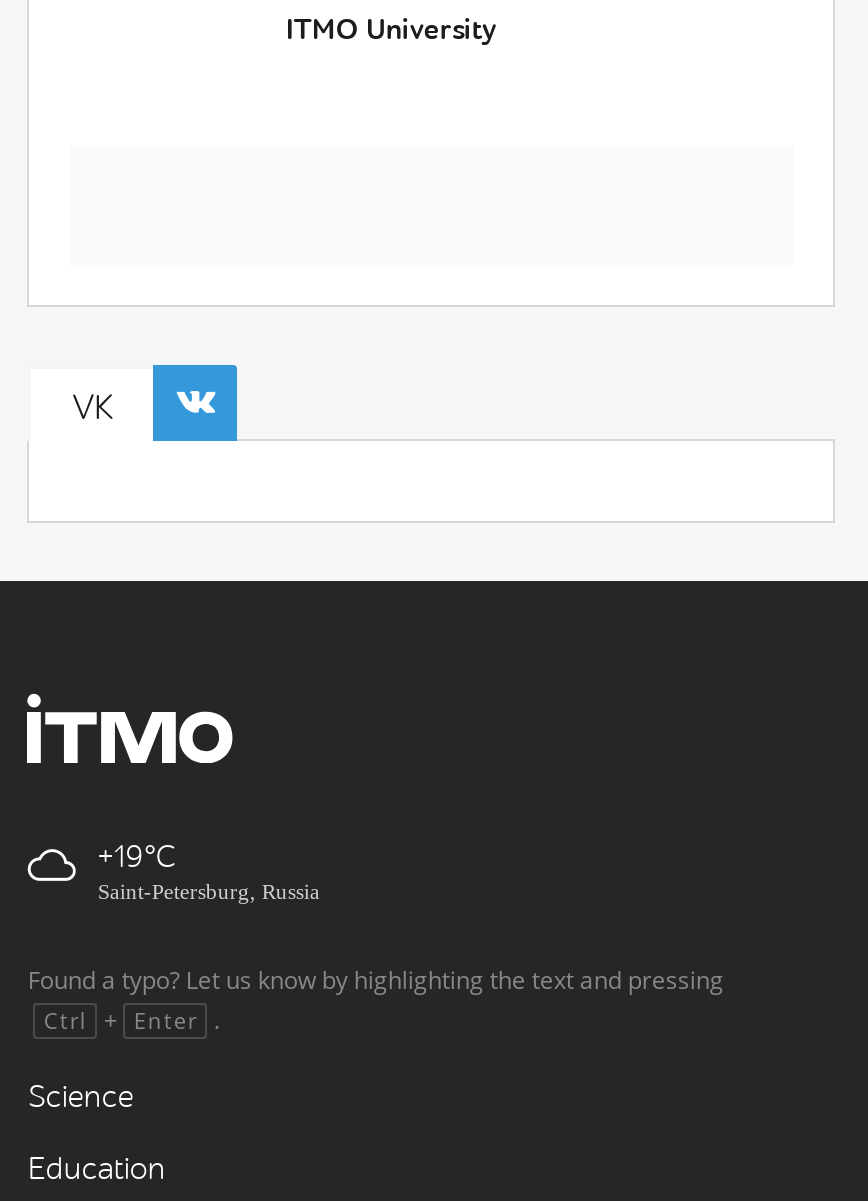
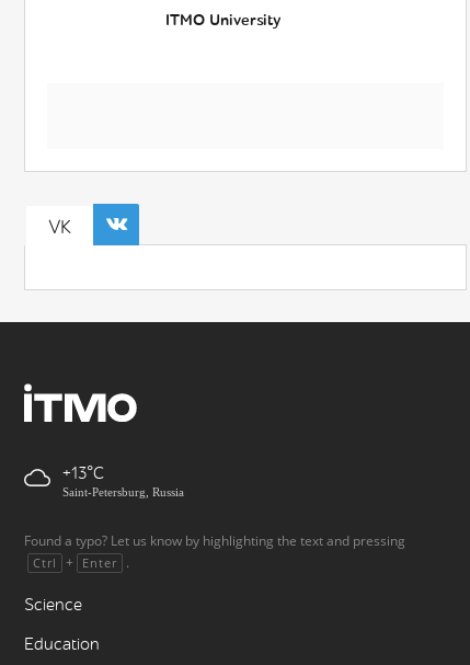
- +19
+ +13
